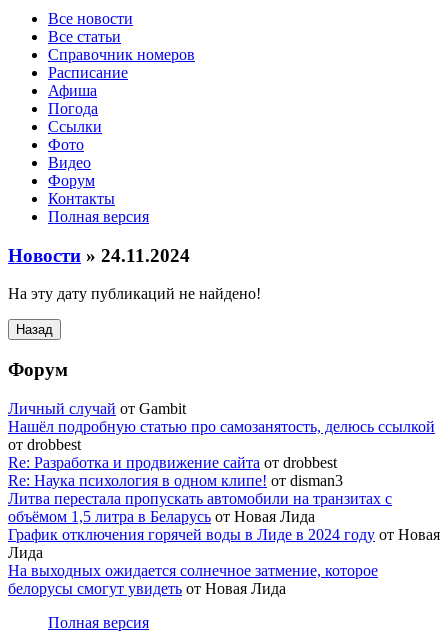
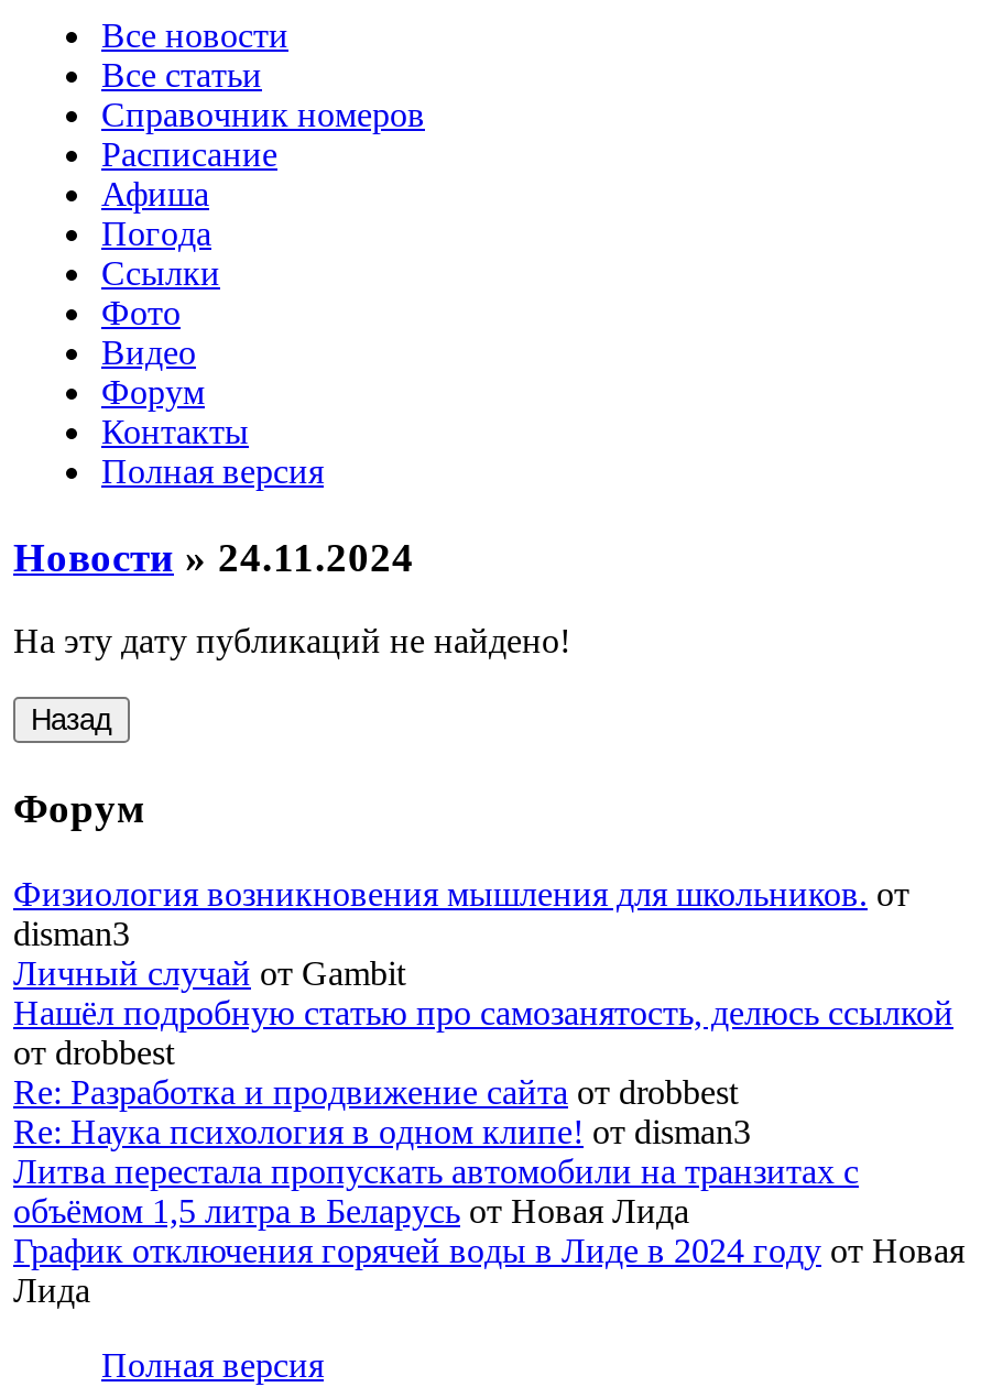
+ Физиология возникновения мышления для школьников. от
+ disman3

moved down: Личный случай от Gambit | Нашёл подробную статью про самозанятость, делюсь ссылкой | от drobbest | Литва перестала пропускать автомобили на транзитах с | объёмом 1,5 литра в Беларусь от Новая Лида | График отключения горячей воды в Лиде в 2024 году от Новая | Лида

- На выходных ожидается солнечное затмение, которое
- белорусы смогут увидеть от Новая Лида
